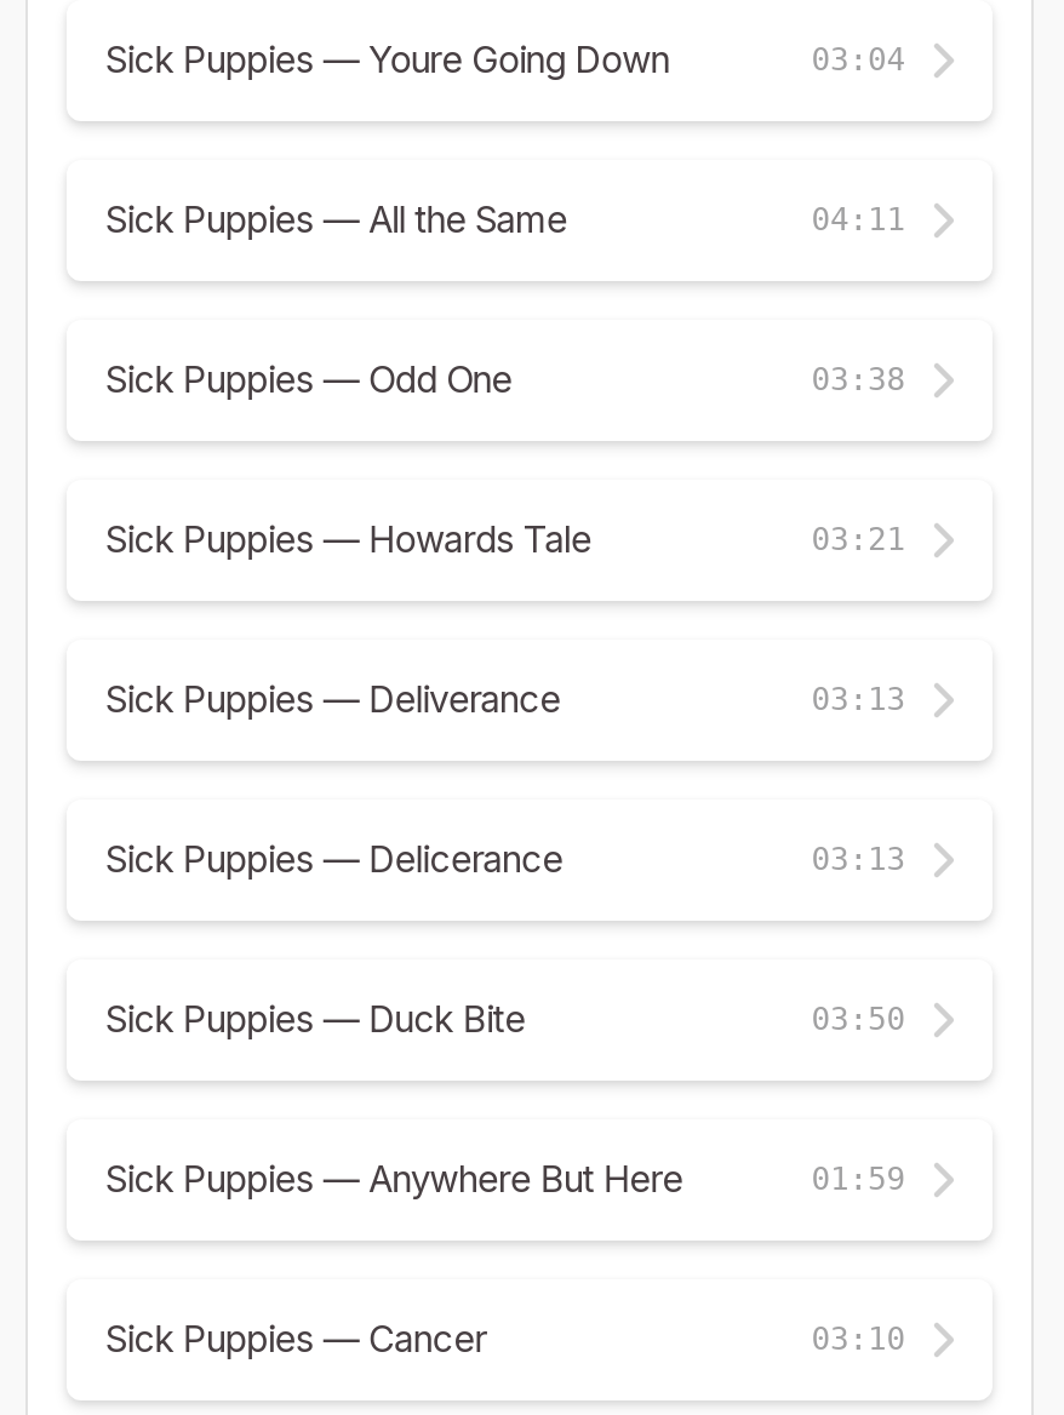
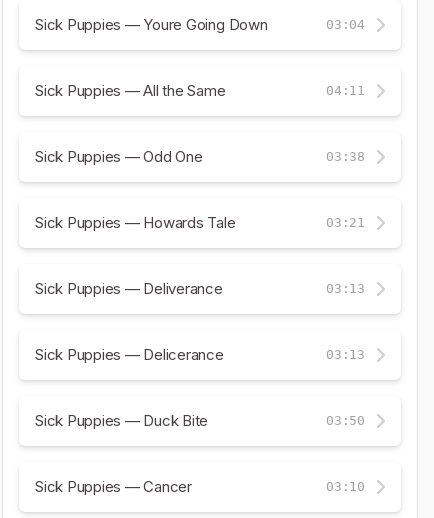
- Sick Puppies — Anywhere But Here
- 01:59
